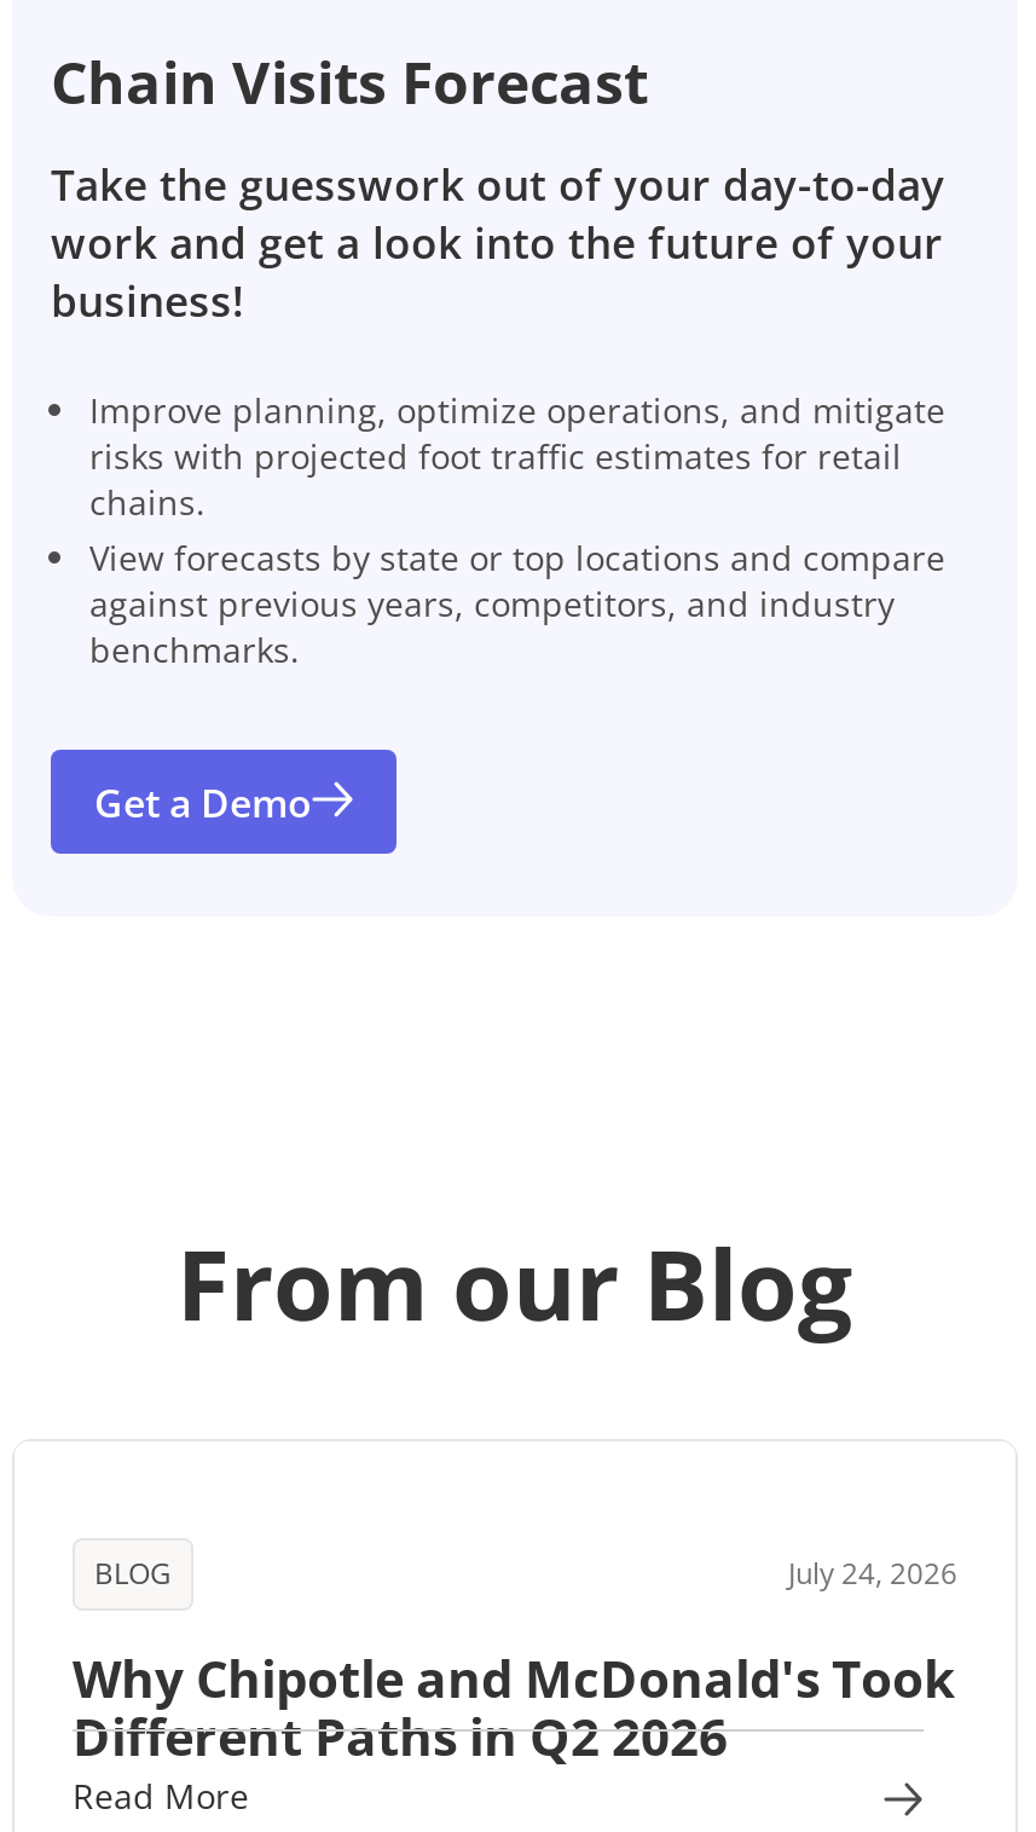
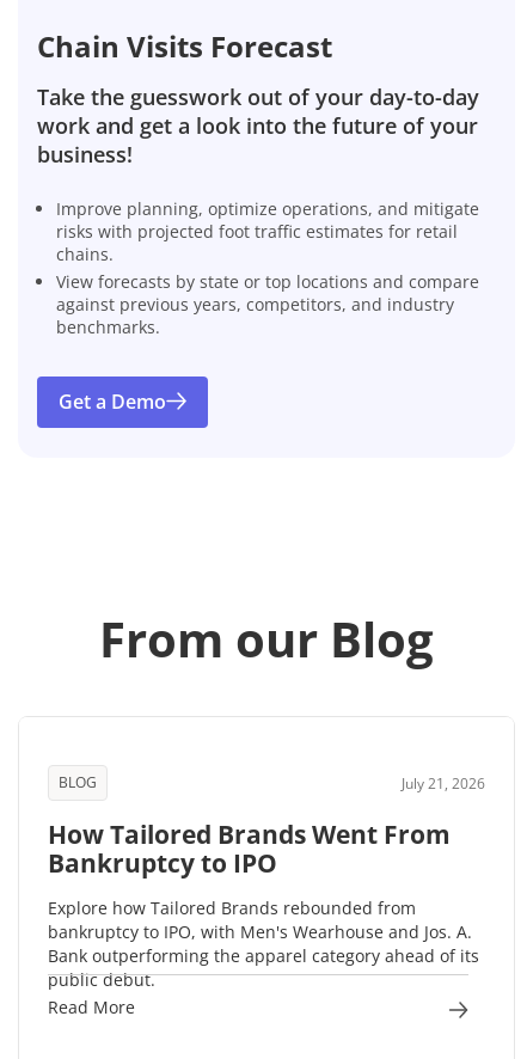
- July 24, 2026
- Why Chipotle and McDonald's Took
- Different Paths in Q2 2026
+ July 21, 2026
+ How Tailored Brands Went From
+ Bankruptcy to IPO
+ Explore how Tailored Brands rebounded from
+ bankruptcy to IPO, with Men's Wearhouse and Jos. A.
+ Bank outperforming the apparel category ahead of its
+ public debut.
